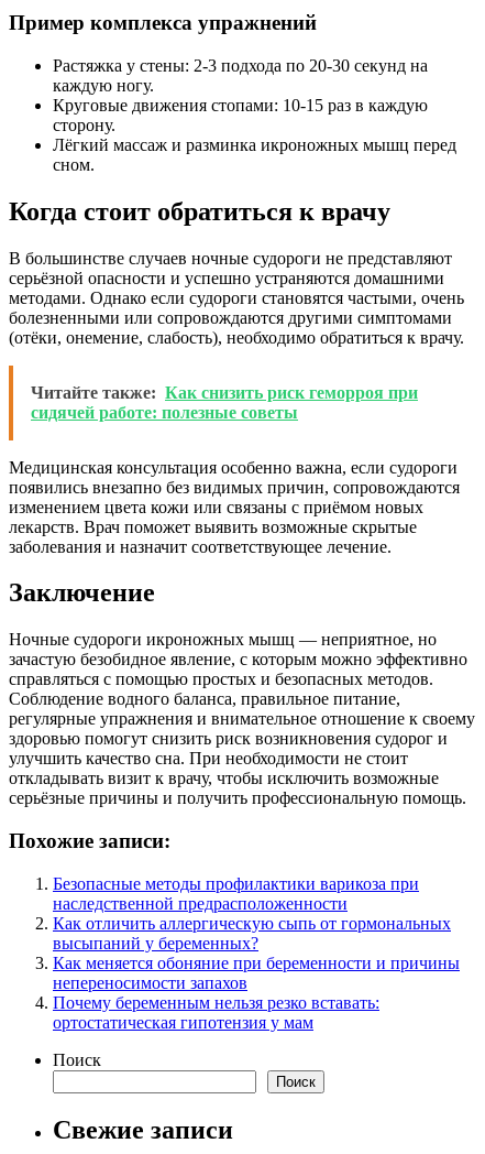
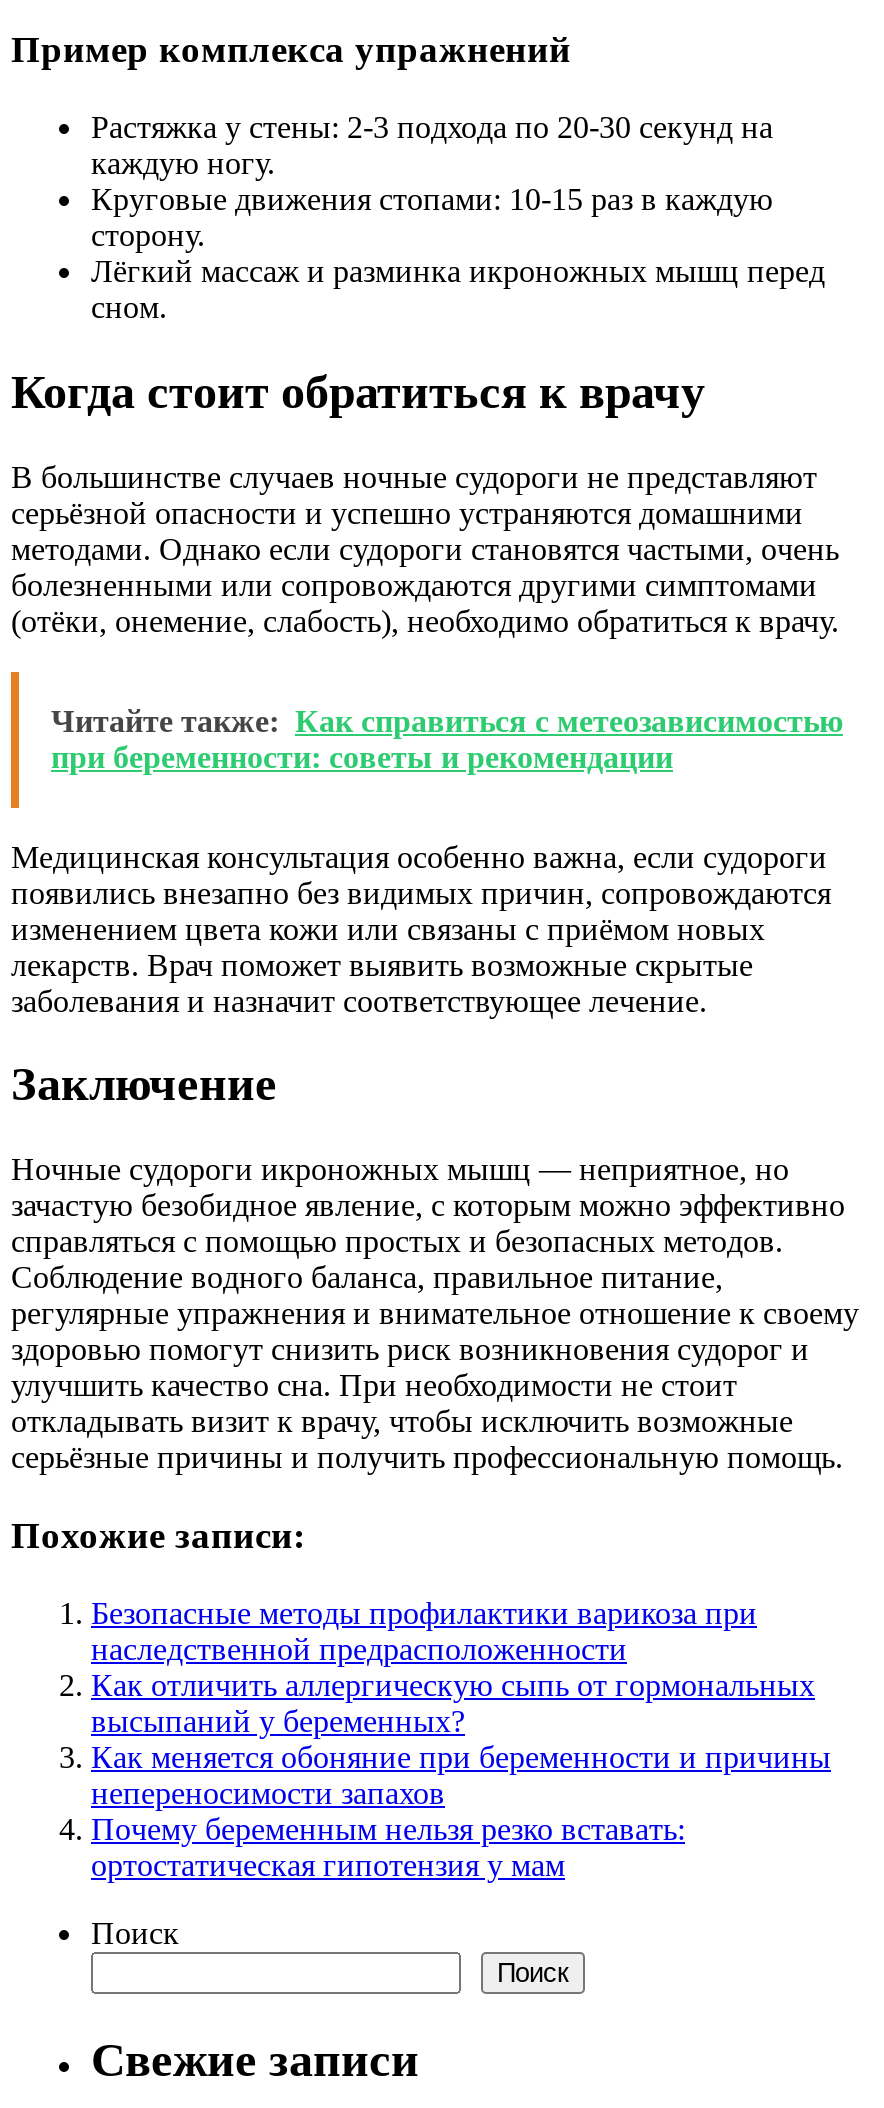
- Читайте также: Как снизить риск геморроя при
- сидячей работе: полезные советы
+ Читайте также: Как справиться с метеозависимостью
+ при беременности: советы и рекомендации
